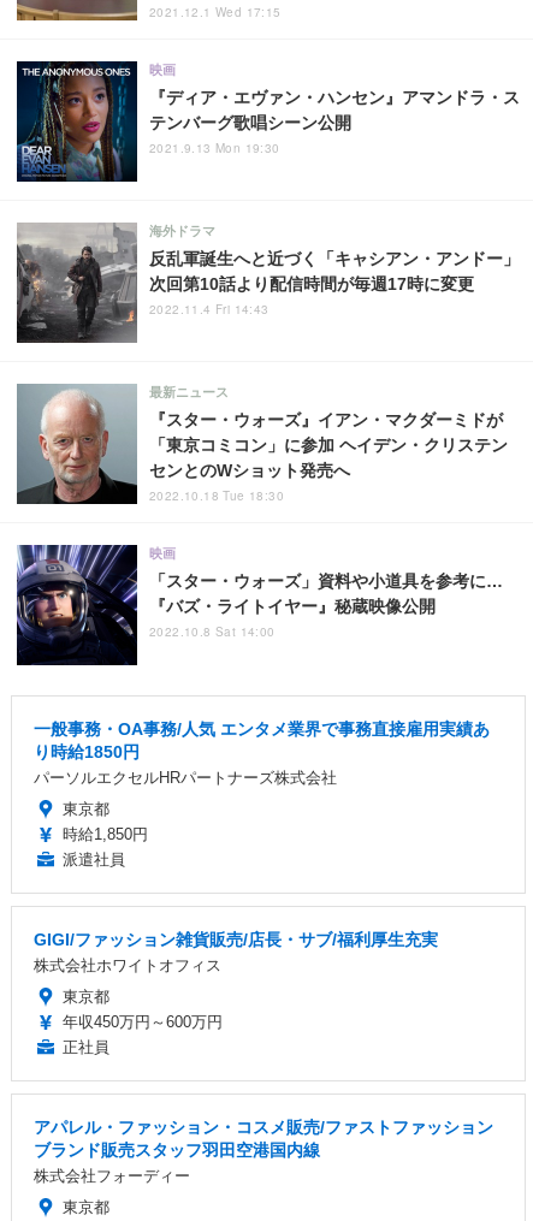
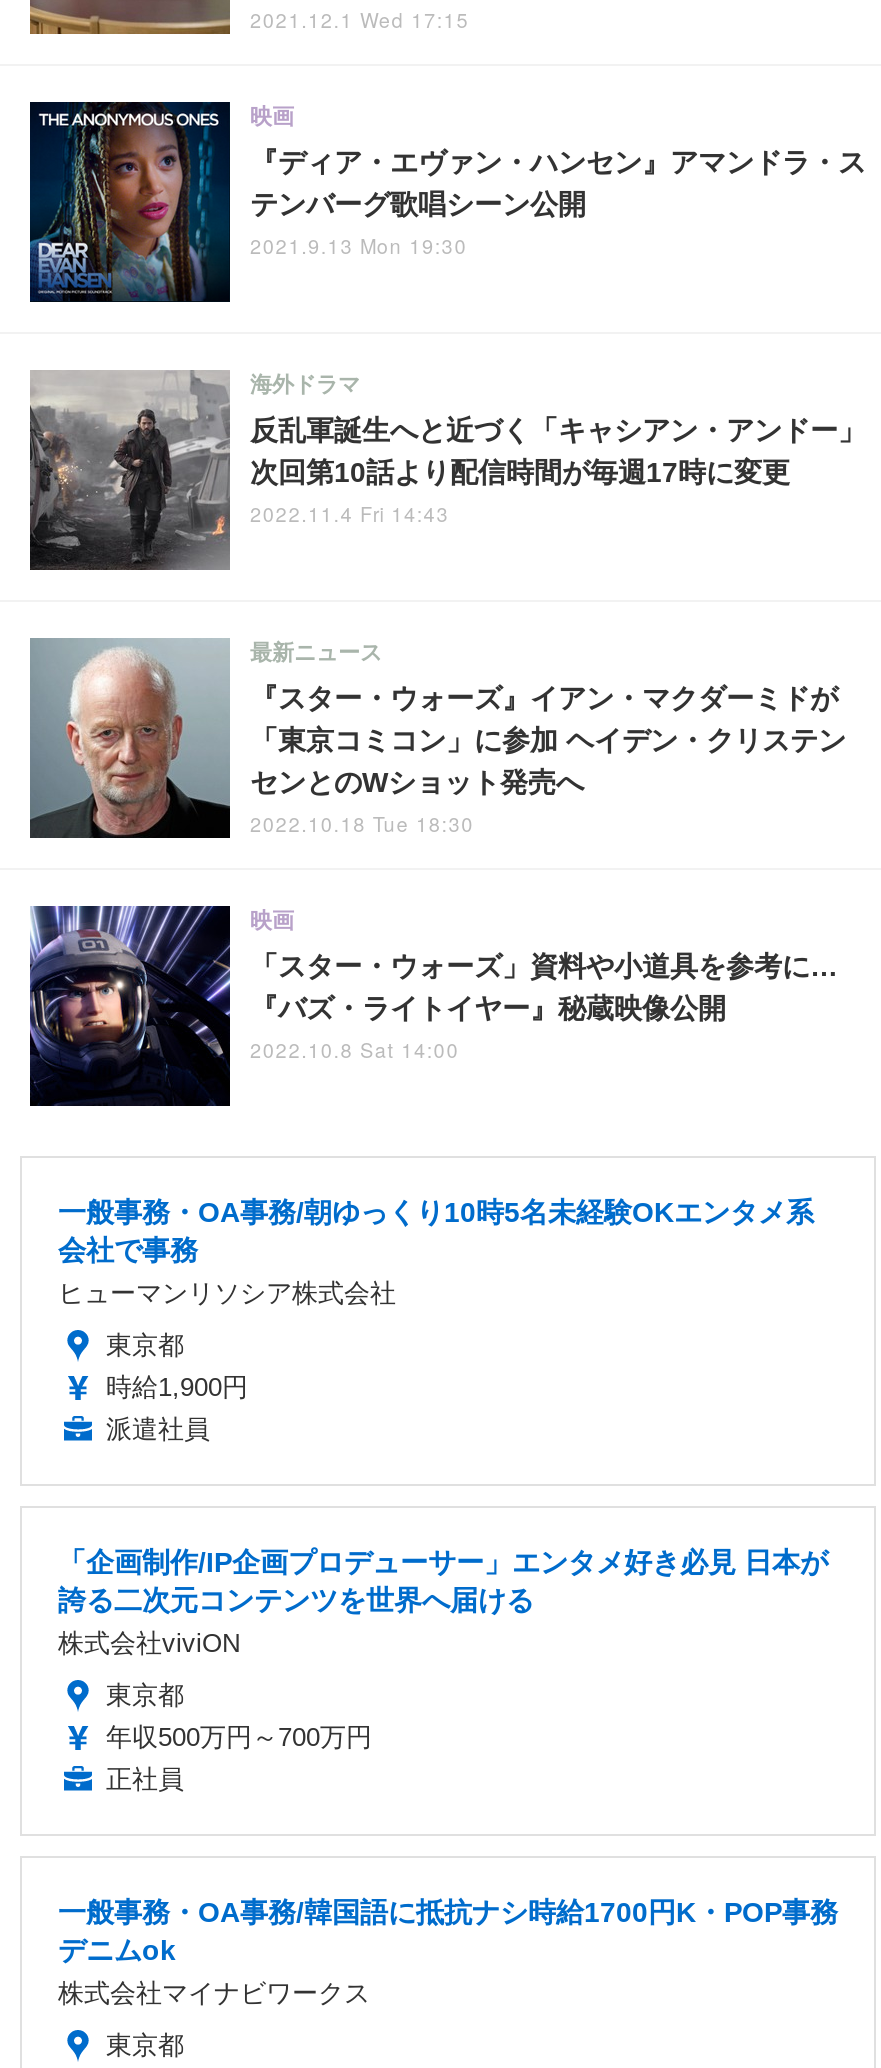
- 一般事務・OA事務/人気 エンタメ業界で事務直接雇用実績あ
- り時給1850円
- パーソルエクセルHRパートナーズ株式会社
+ 一般事務・OA事務/朝ゆっくり10時5名未経験OKエンタメ系
+ 会社で事務
+ ヒューマンリソシア株式会社

- 時給1,850円
+ 時給1,900円

- GIGI/ファッション雑貨販売/店長・サブ/福利厚生充実
- 株式会社ホワイトオフィス
+ 「企画制作/IP企画プロデューサー」エンタメ好き必見 日本が
+ 誇る二次元コンテンツを世界へ届ける
+ 株式会社viviON

- 年収450万円～600万円
+ 年収500万円～700万円

- アパレル・ファッション・コスメ販売/ファストファッション
- ブランド販売スタッフ羽田空港国内線
- 株式会社フォーディー
+ 一般事務・OA事務/韓国語に抵抗ナシ時給1700円K・POP事務
+ デニムok
+ 株式会社マイナビワークス
